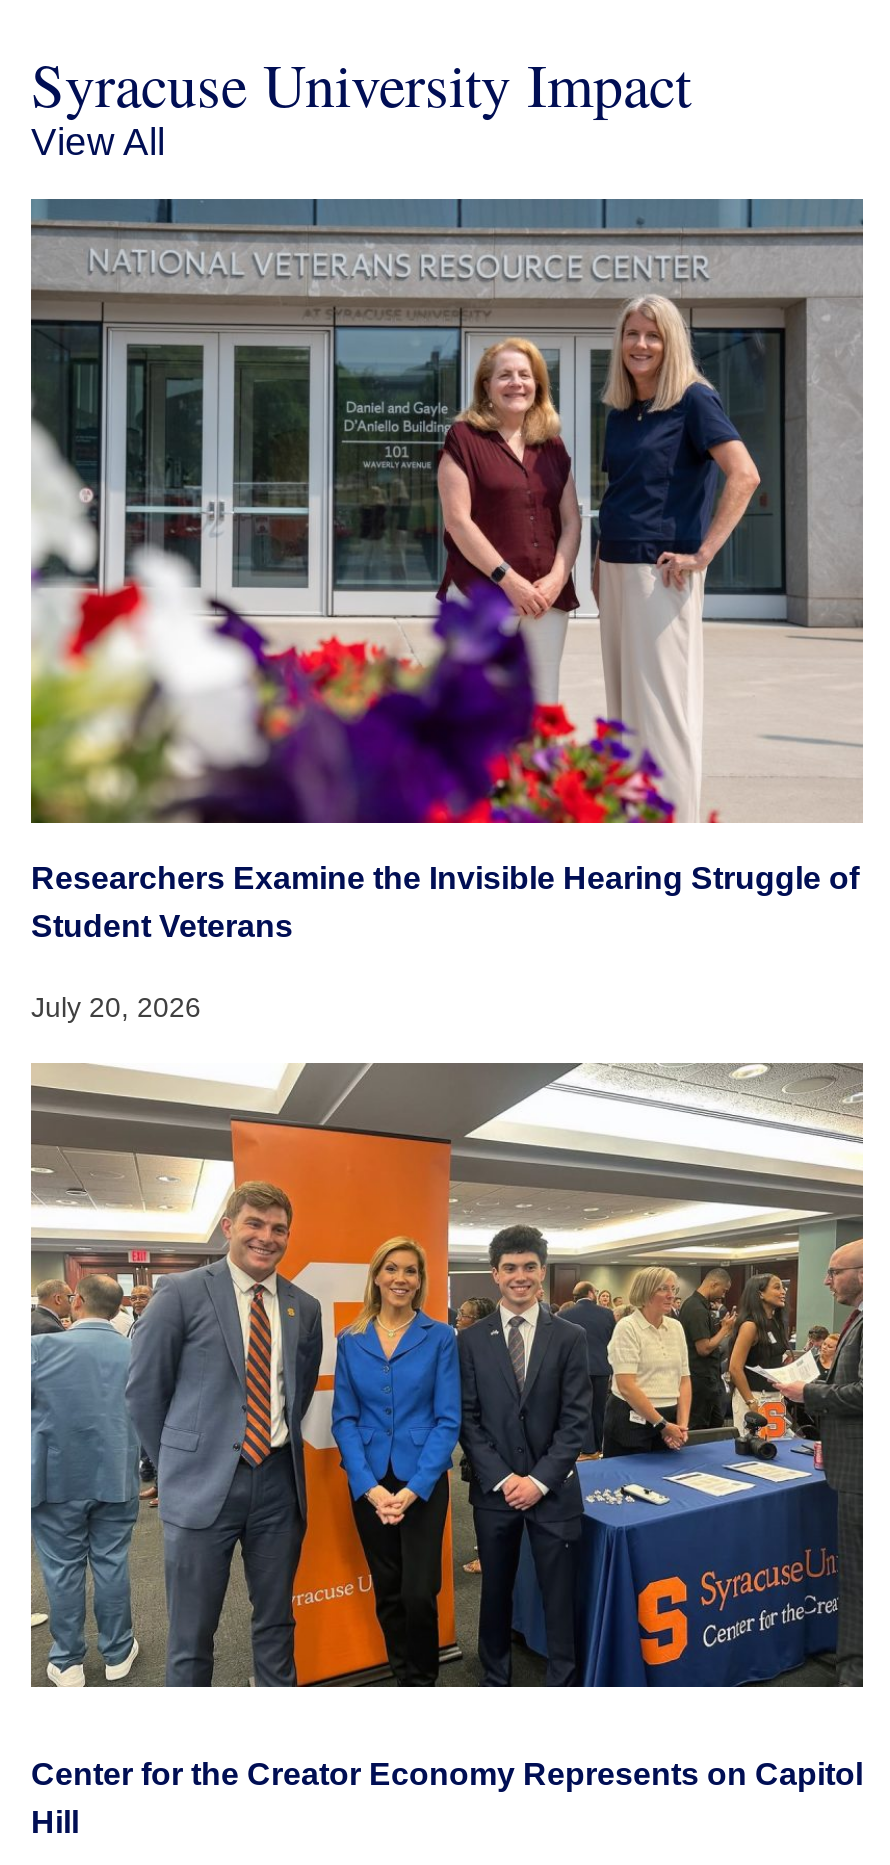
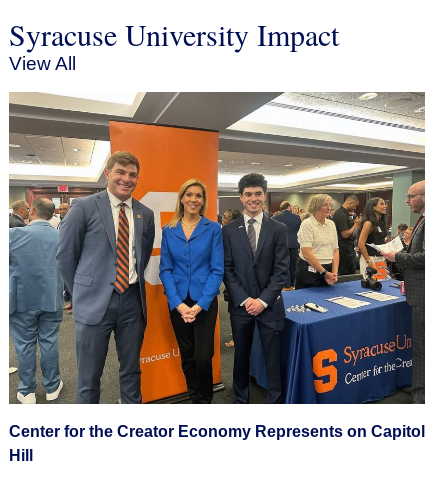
- [image]
- Researchers Examine the Invisible Hearing Struggle of
- Student Veterans
- July 20, 2026

moved up: [image]
